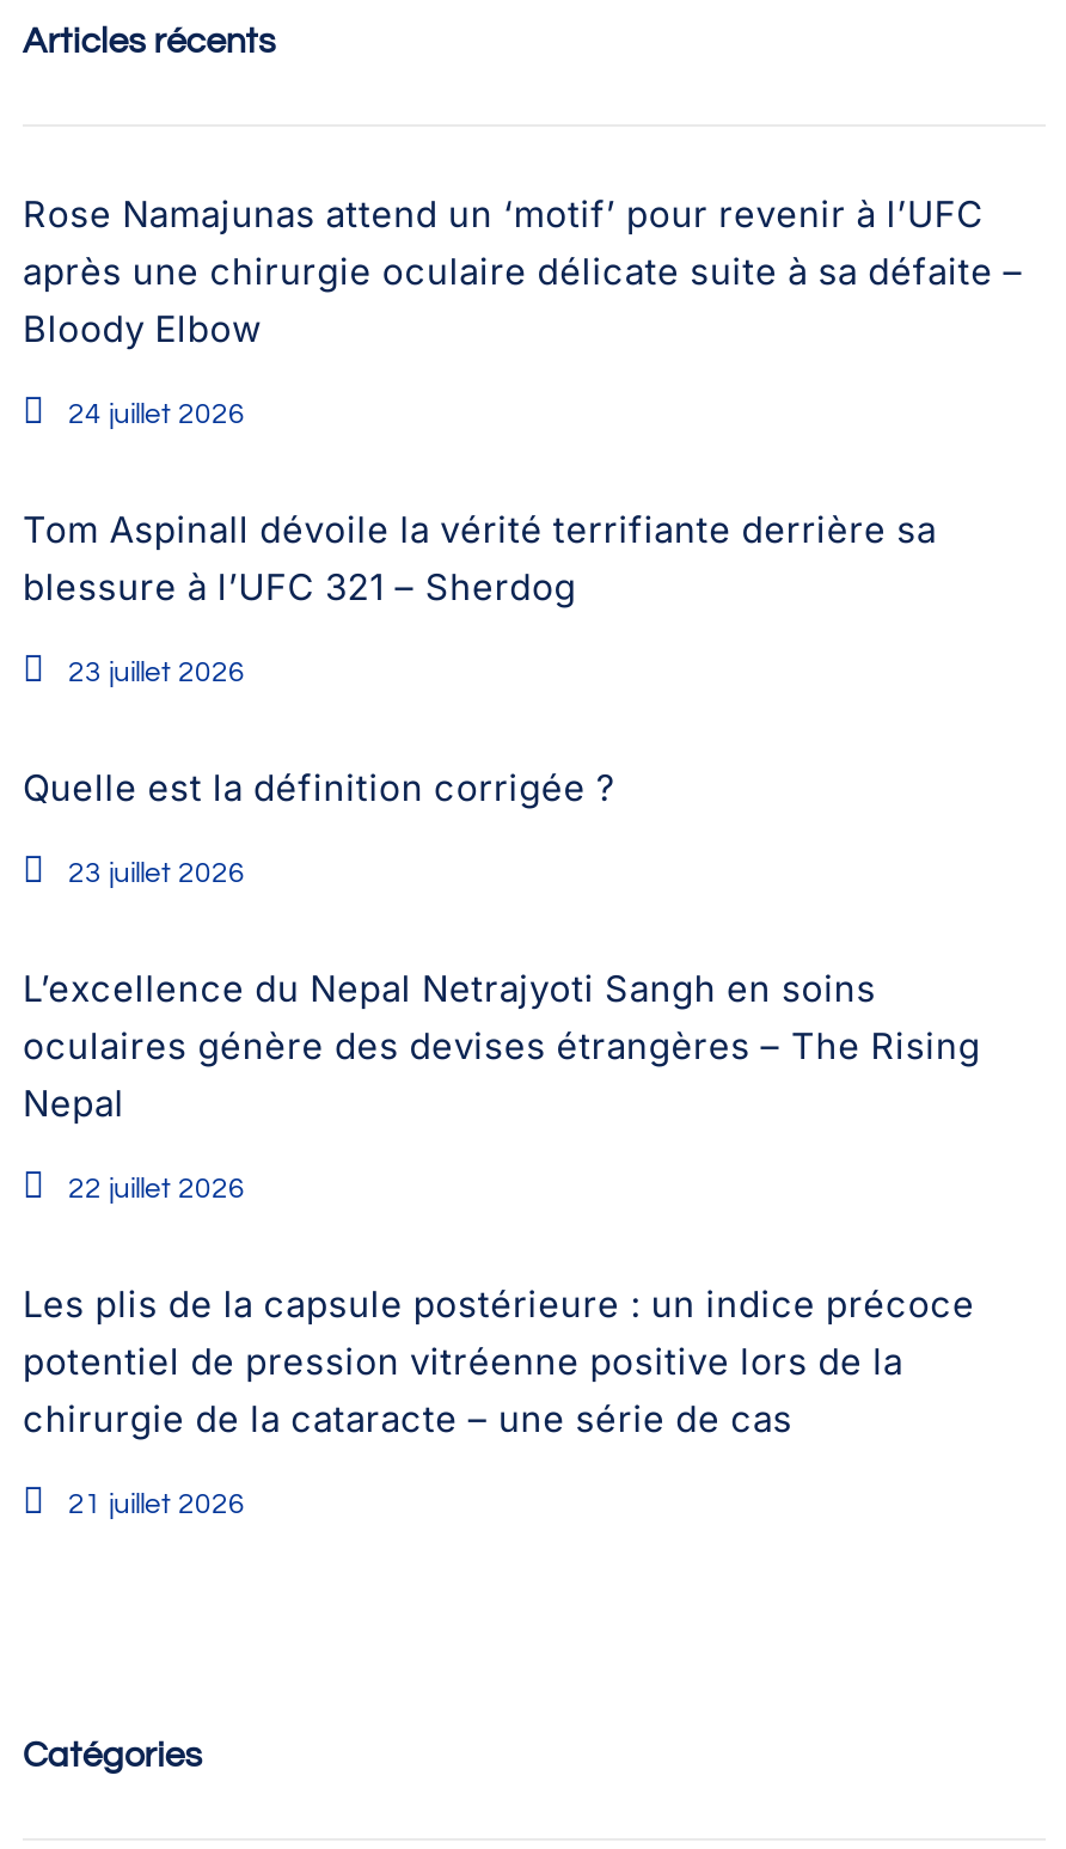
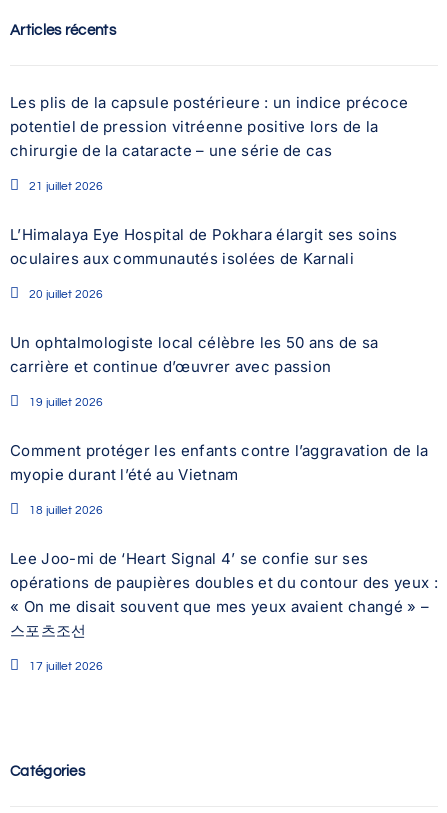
- Rose Namajunas attend un ‘motif’ pour revenir à l’UFC
- après une chirurgie oculaire délicate suite à sa défaite –
- Bloody Elbow
- 24 juillet 2026
- Tom Aspinall dévoile la vérité terrifiante derrière sa
- blessure à l’UFC 321 – Sherdog
- 23 juillet 2026
- Quelle est la définition corrigée ?
- 23 juillet 2026
- L’excellence du Nepal Netrajyoti Sangh en soins
- oculaires génère des devises étrangères – The Rising
- Nepal
- 22 juillet 2026

moved up: Les plis de la capsule postérieure : un indice précoce | potentiel de pression vitréenne positive lors de la | chirurgie de la cataracte – une série de cas | 21 juillet 2026

+ L’Himalaya Eye Hospital de Pokhara élargit ses soins
+ oculaires aux communautés isolées de Karnali
+ 20 juillet 2026
+ Un ophtalmologiste local célèbre les 50 ans de sa
+ carrière et continue d’œuvrer avec passion
+ 19 juillet 2026
+ Comment protéger les enfants contre l’aggravation de la
+ myopie durant l’été au Vietnam
+ 18 juillet 2026
+ Lee Joo-mi de ‘Heart Signal 4’ se confie sur ses
+ opérations de paupières doubles et du contour des yeux :
+ « On me disait souvent que mes yeux avaient changé » –
+ 스포츠조선
+ 17 juillet 2026
